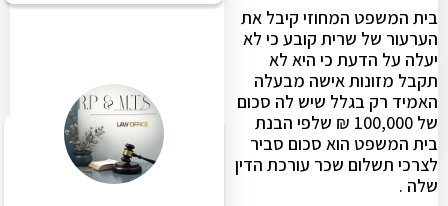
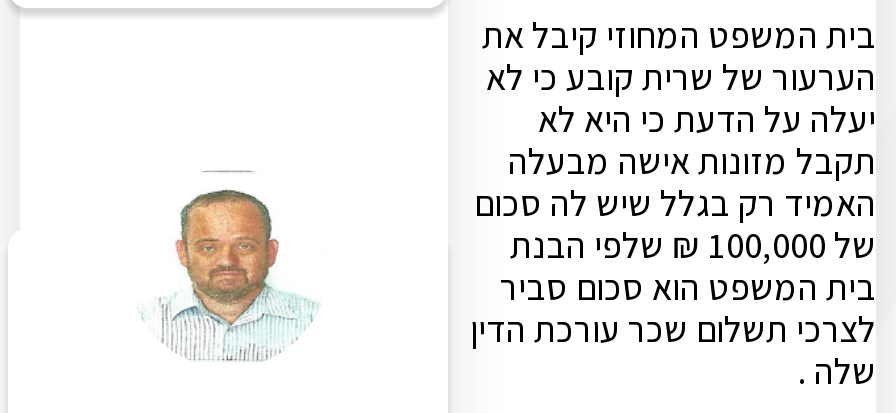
- [image]
+ [image]
